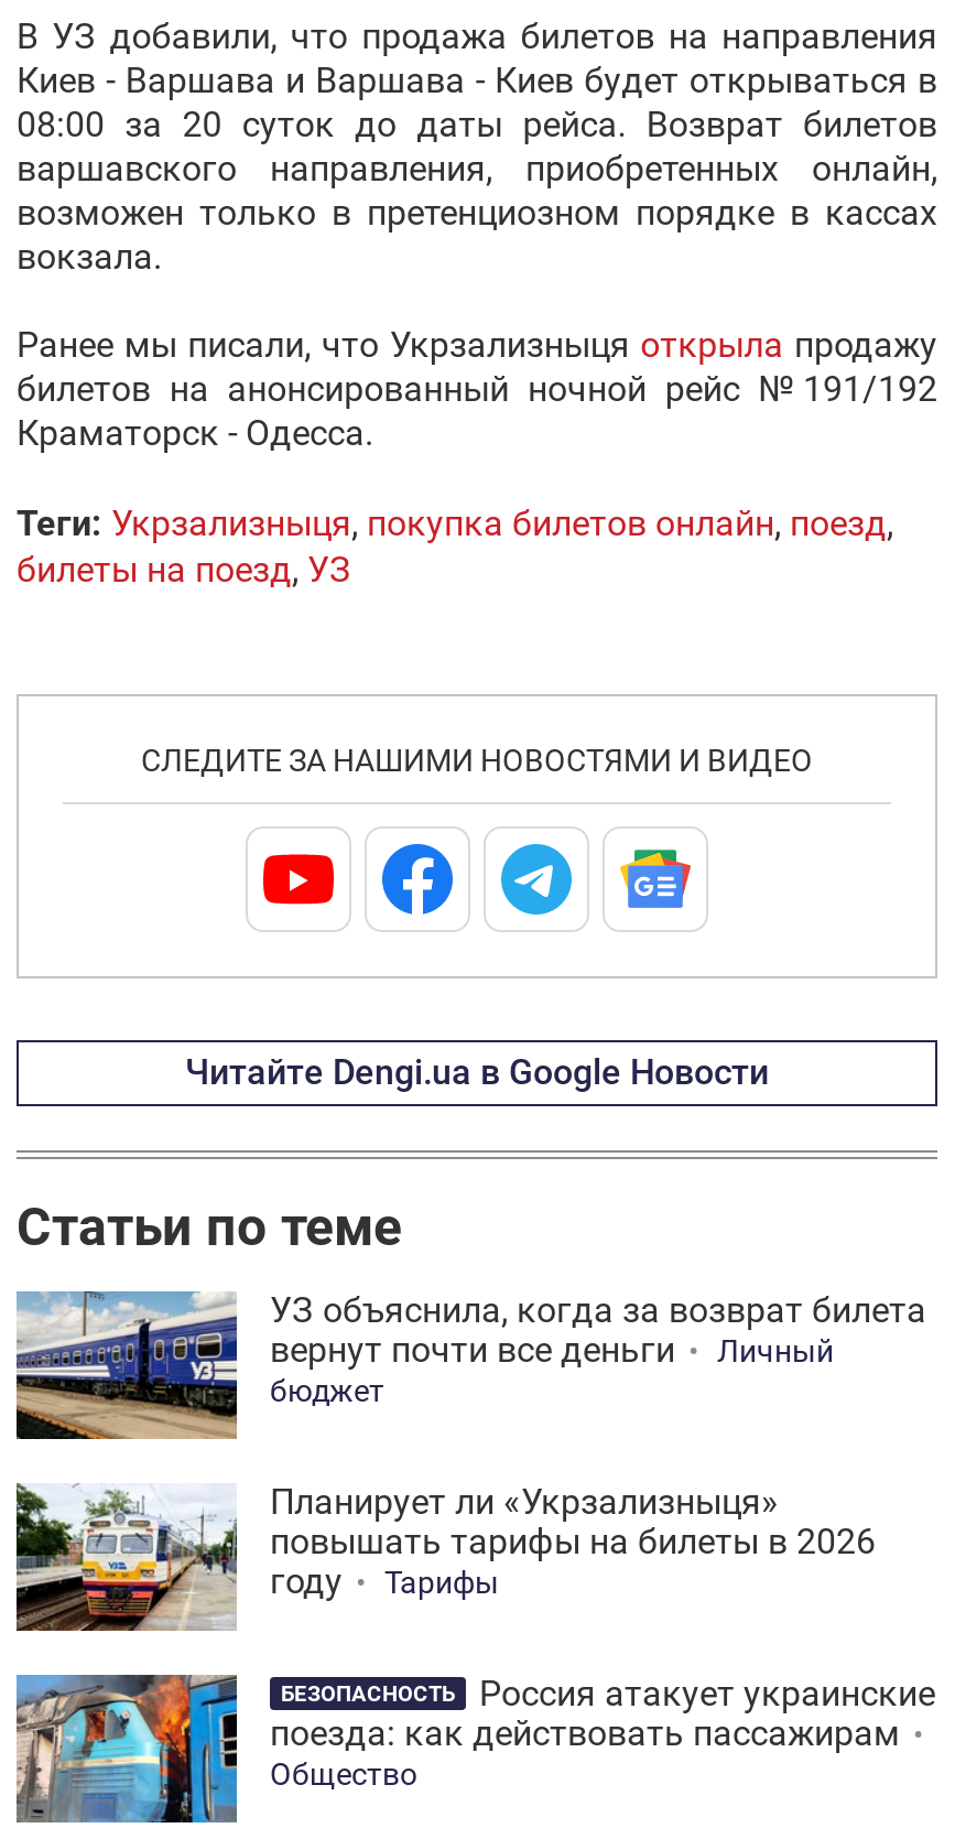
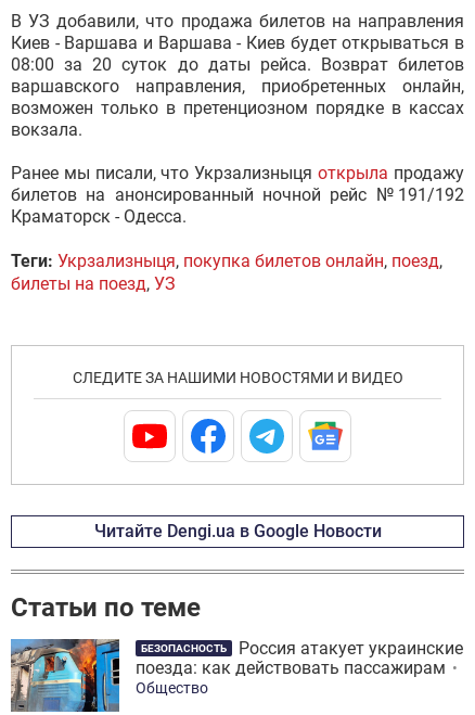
- [image]
- УЗ объяснила, когда за возврат билета
- вернут почти все деньги
- Личный
- бюджет
- Планирует ли «Укрзализныця»
- повышать тарифы на билеты в 2026
- году
- Тарифы

- [image]
